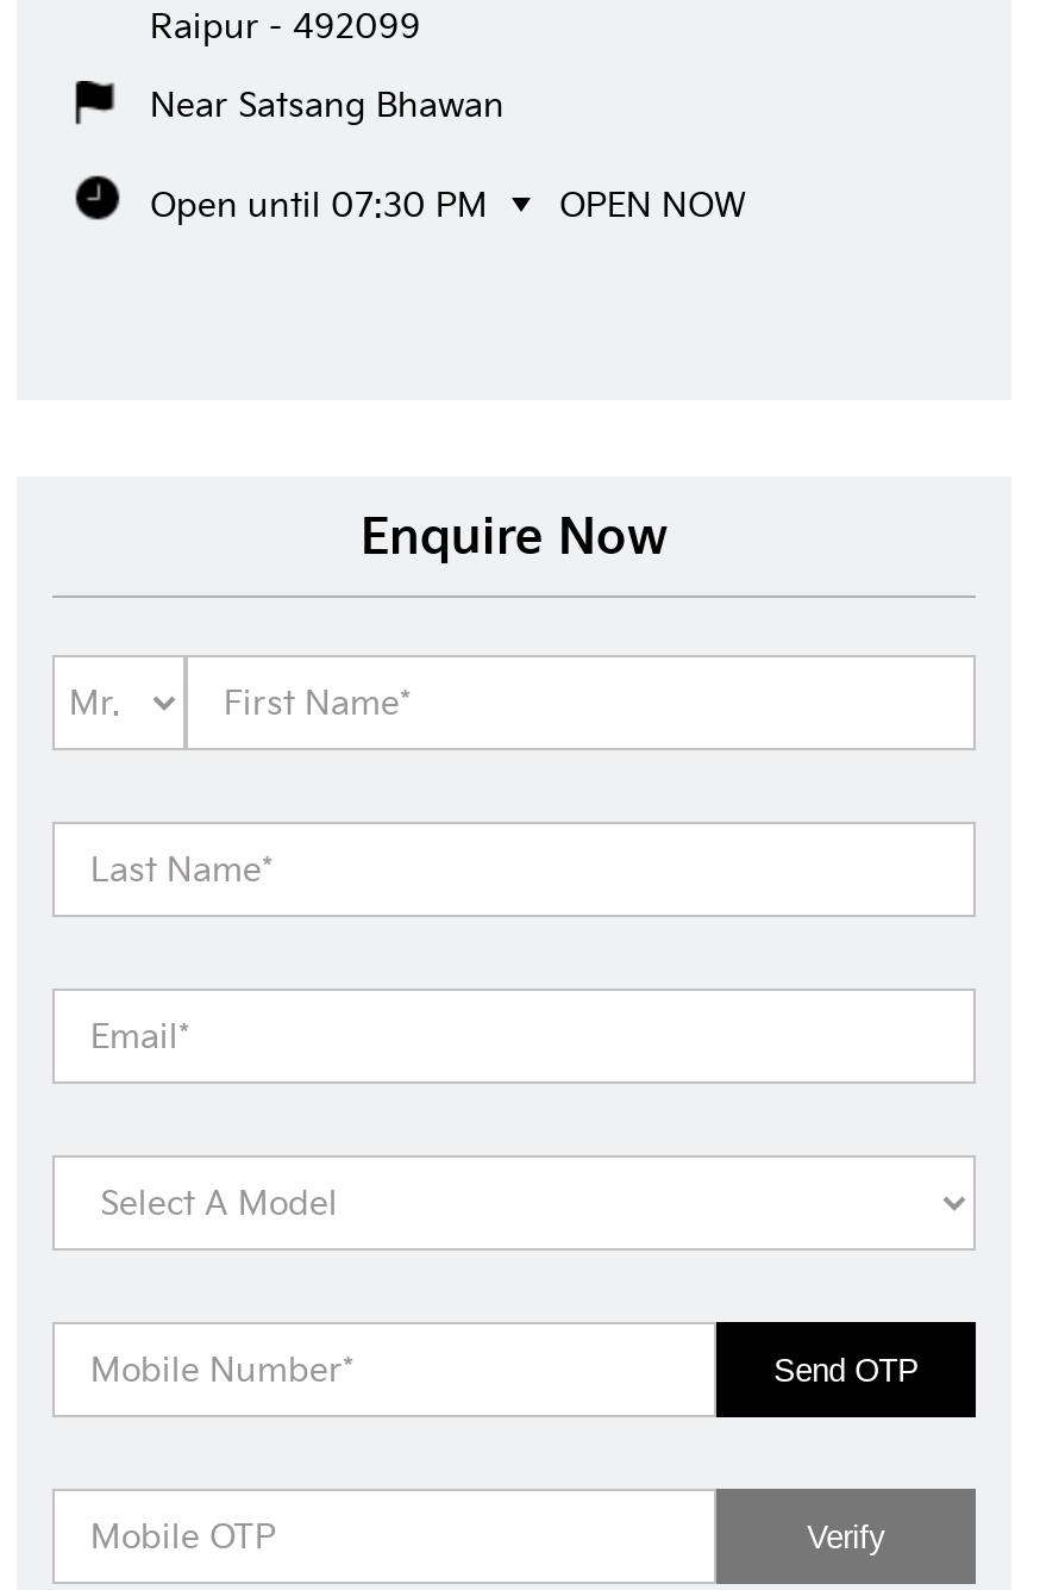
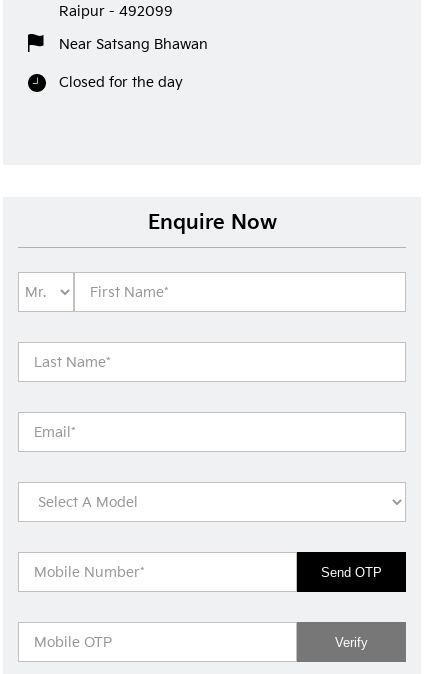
- Open until 07:30 PM
- OPEN NOW
+ Closed for the day
